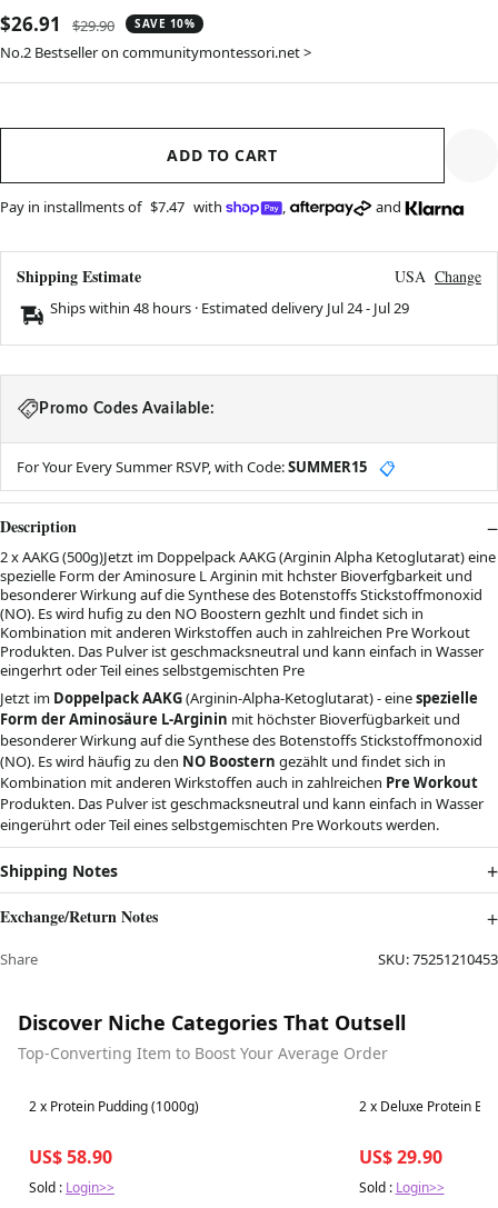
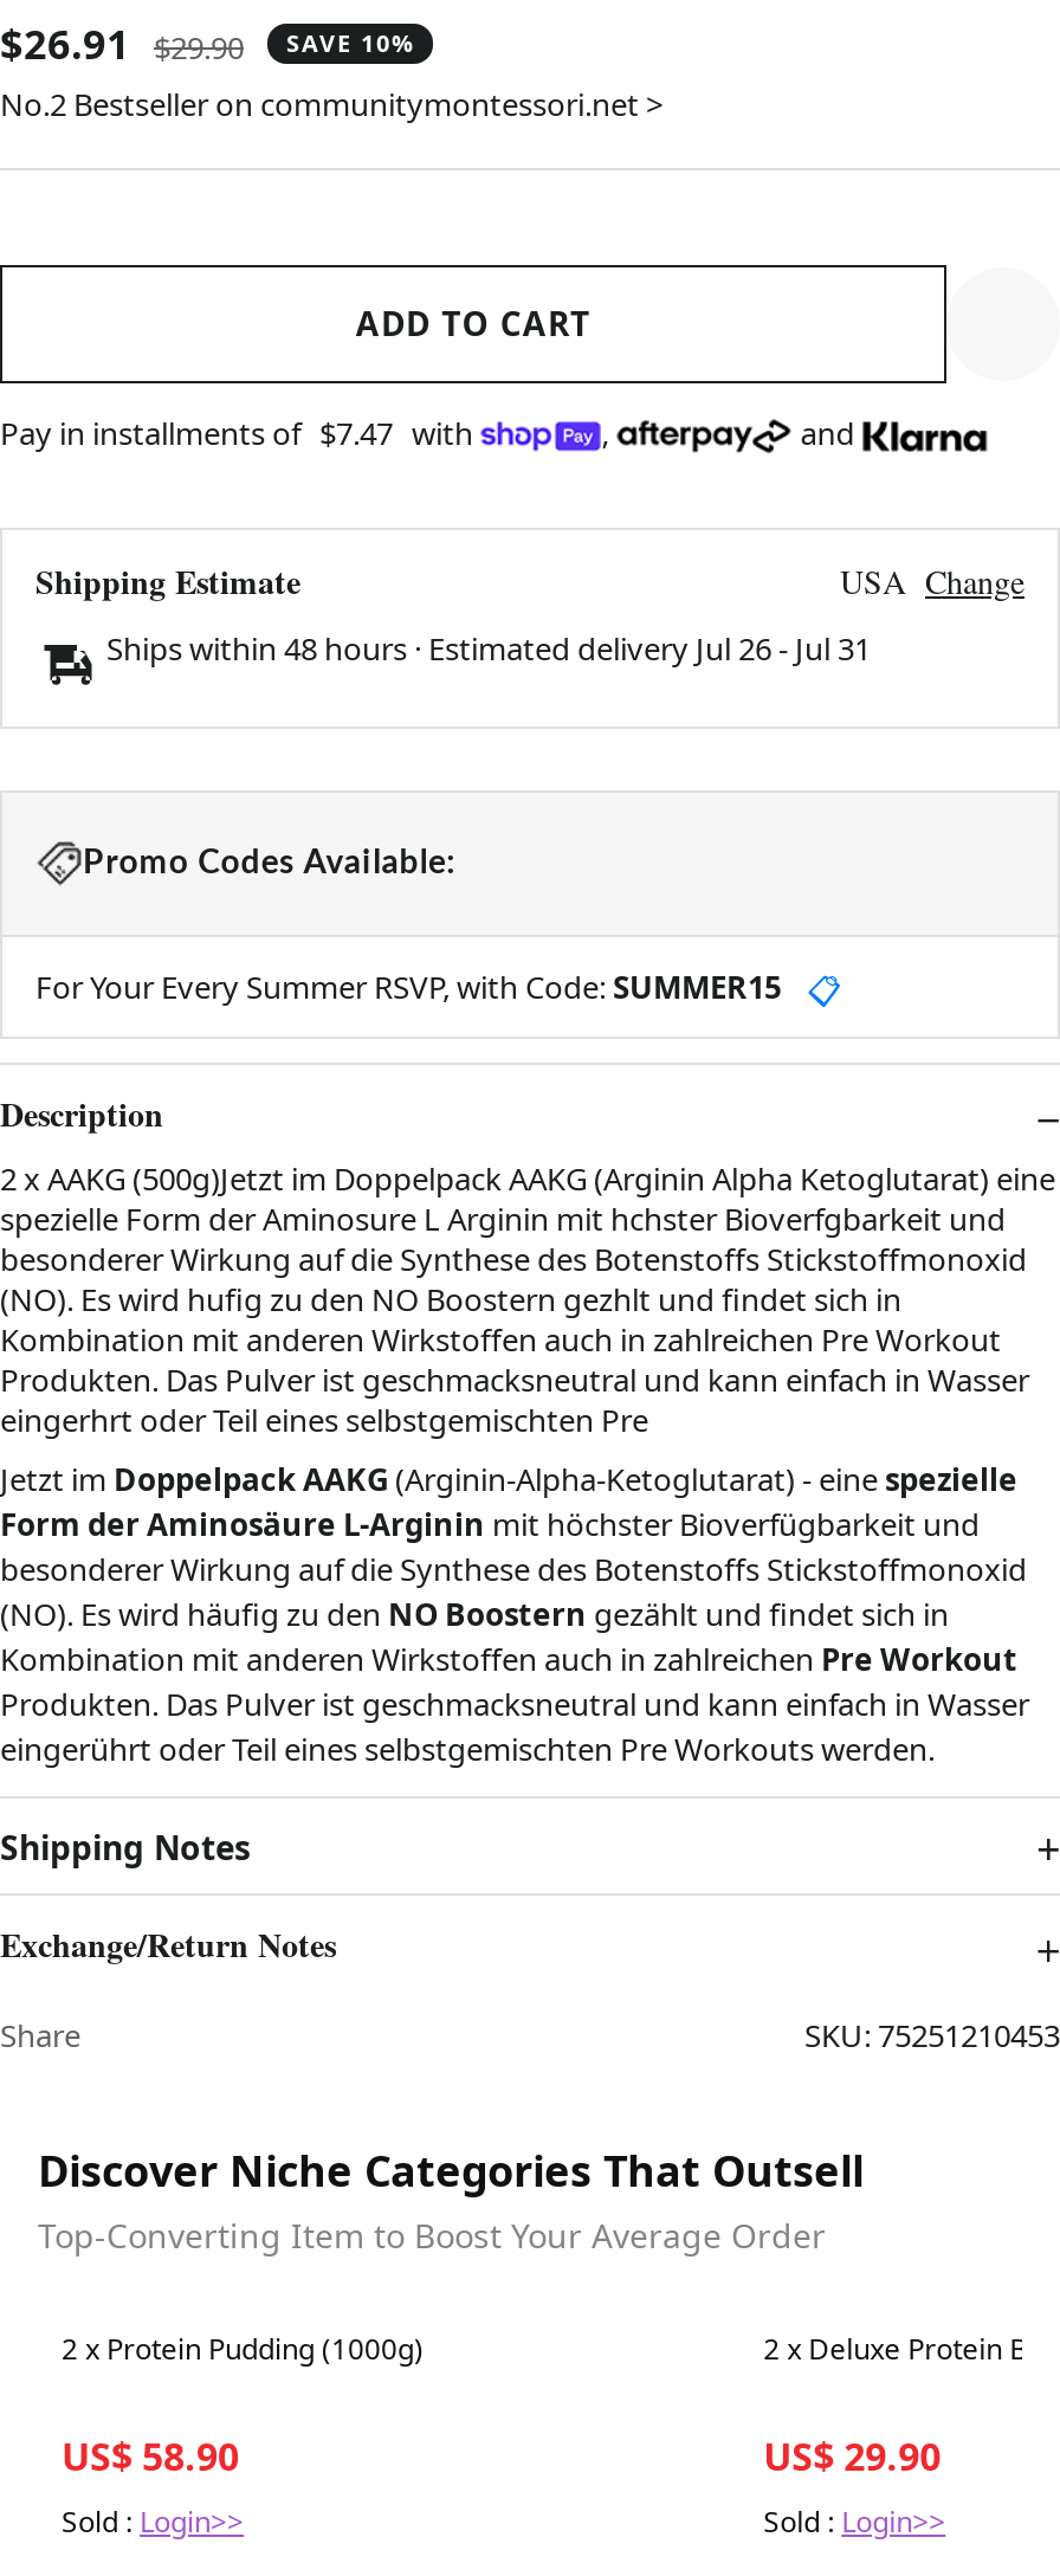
- Ships within 48 hours · Estimated delivery Jul 24 - Jul 29
+ Ships within 48 hours · Estimated delivery Jul 26 - Jul 31
